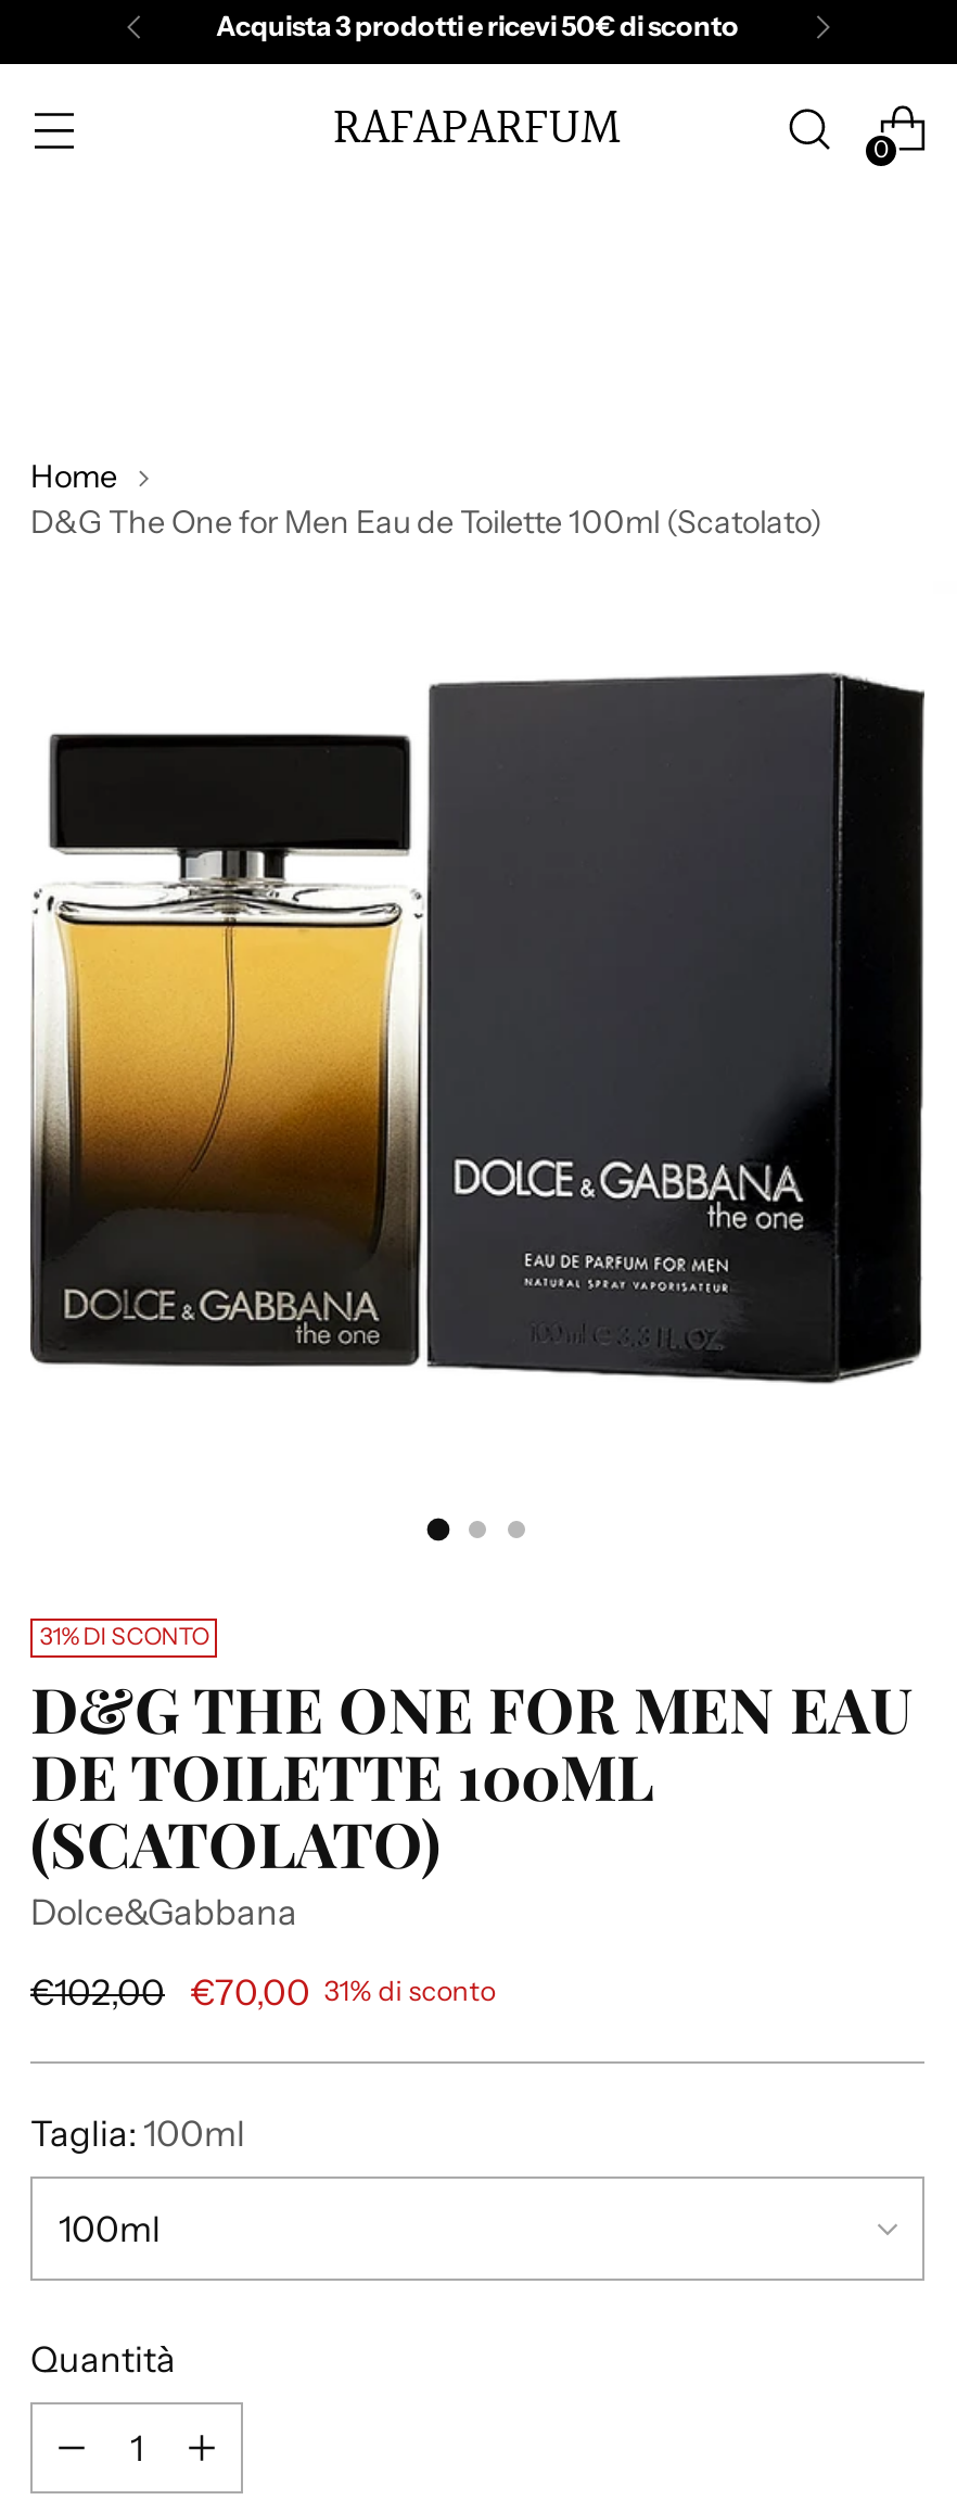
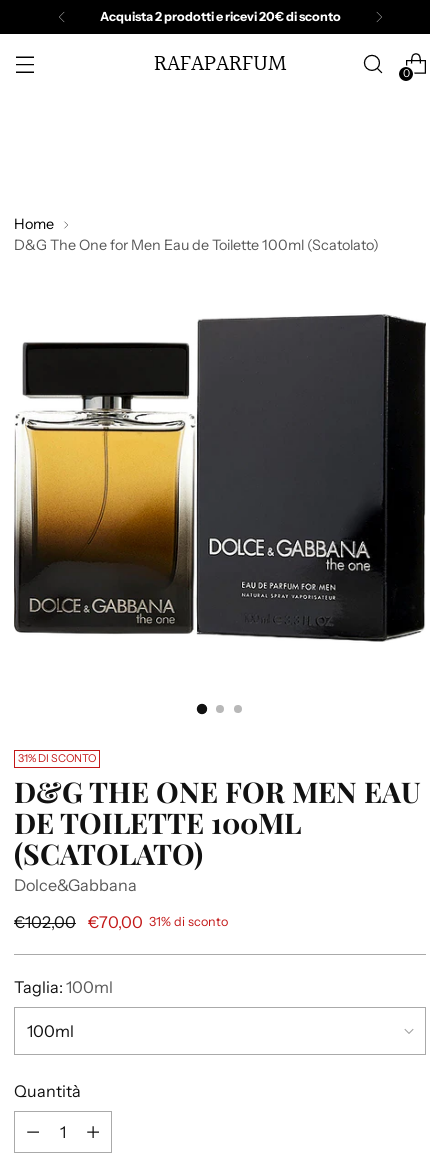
- Acquista 3 prodotti e ricevi 50€ di sconto
+ Acquista 2 prodotti e ricevi 20€ di sconto
